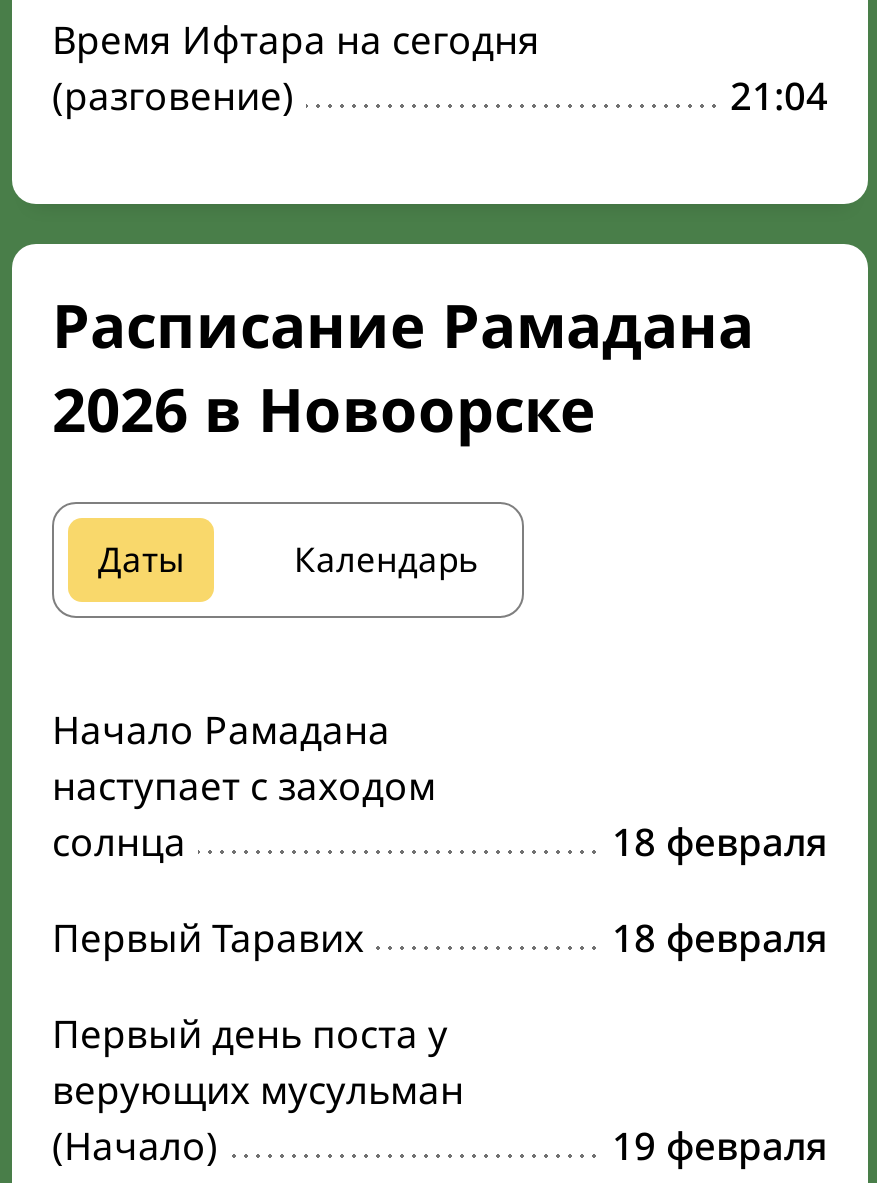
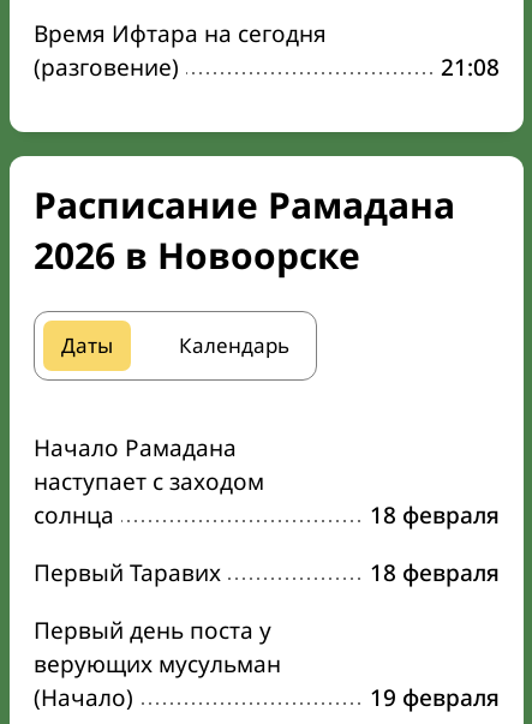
- 21:04
+ 21:08
